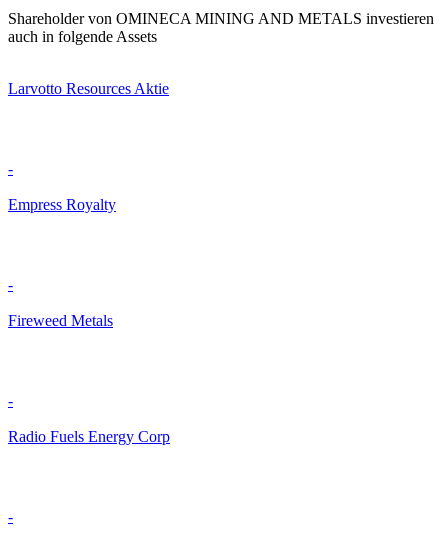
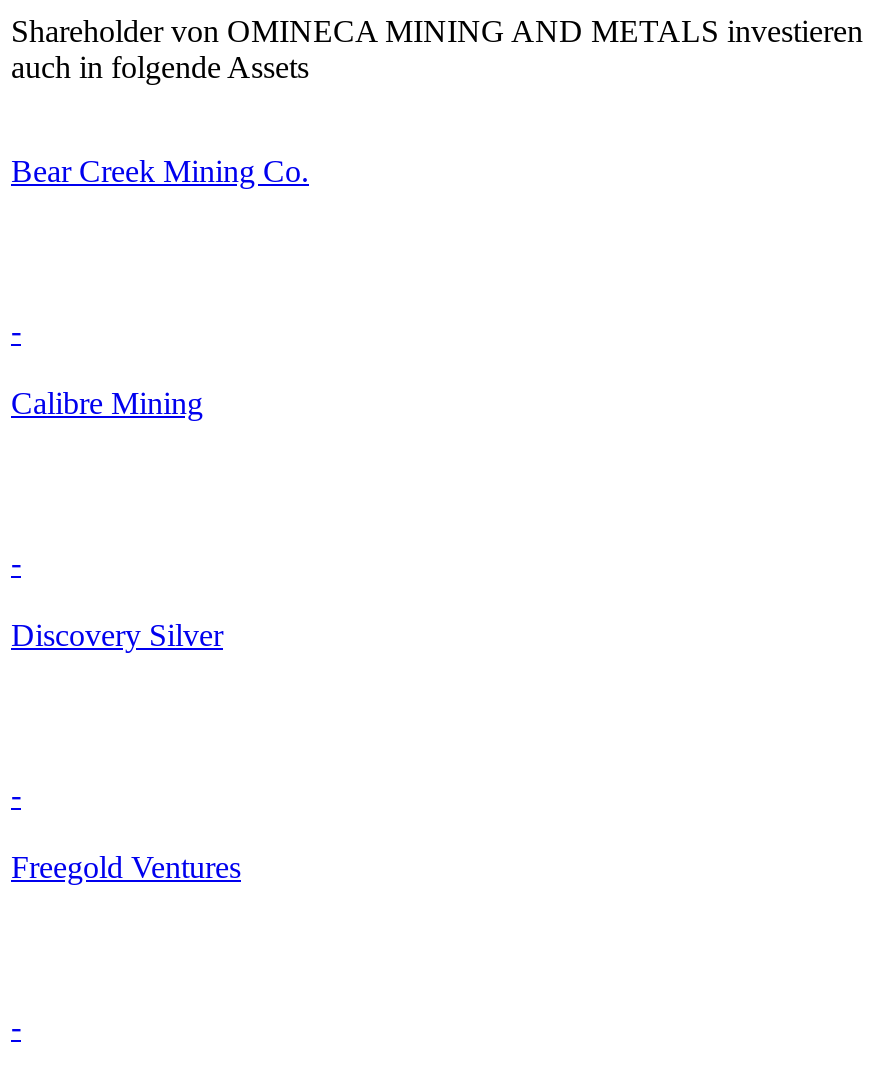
- Larvotto Resources Aktie
+ Bear Creek Mining Co.

- Empress Royalty
+ Calibre Mining

- Fireweed Metals
+ Discovery Silver

- Radio Fuels Energy Corp
+ Freegold Ventures
